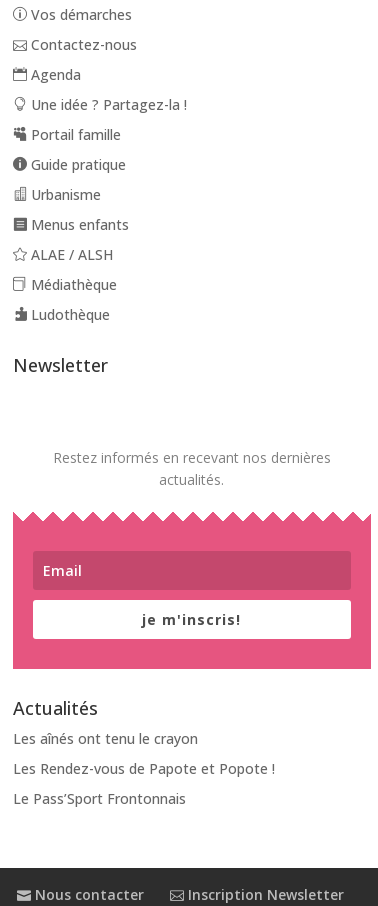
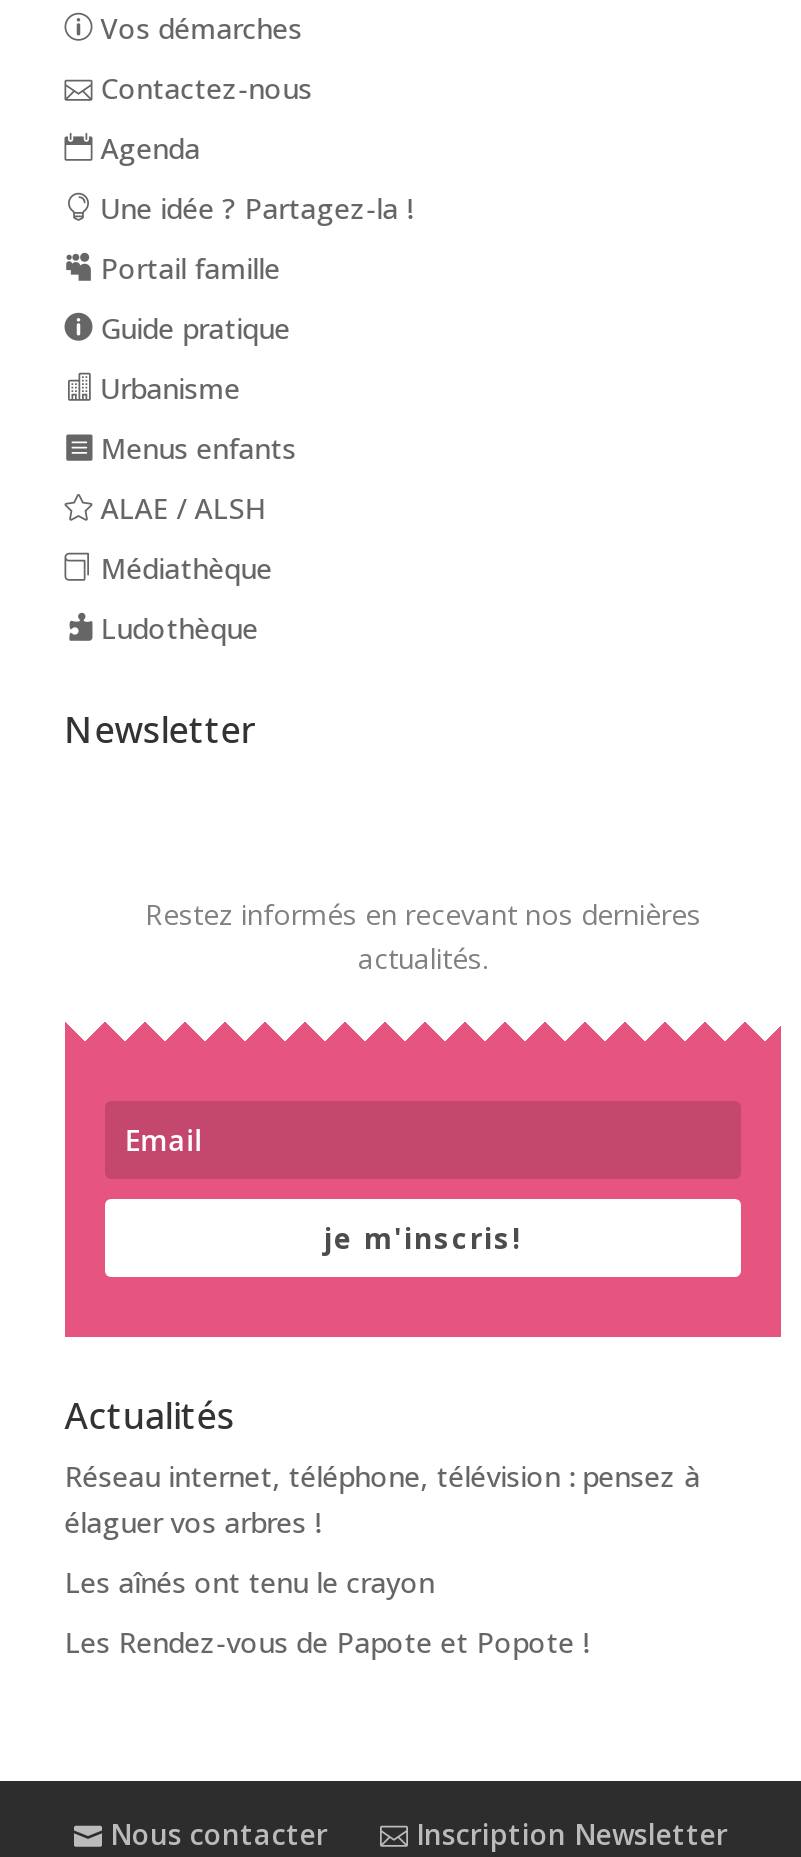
+ Réseau internet, téléphone, télévision : pensez à
+ élaguer vos arbres !

moved down: Les aînés ont tenu le crayon | Les Rendez-vous de Papote et Popote !

- Le Pass’Sport Frontonnais
